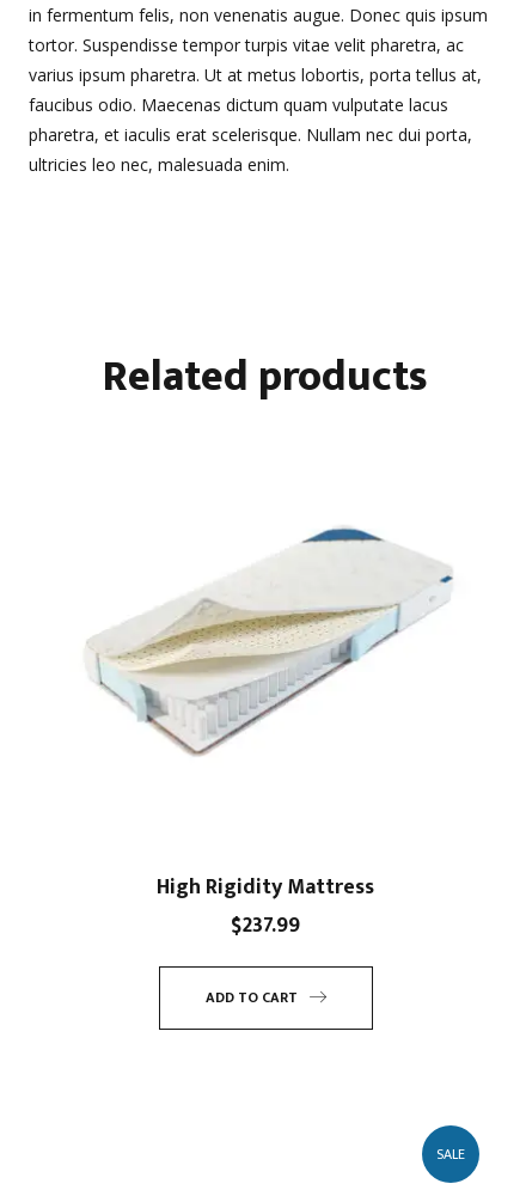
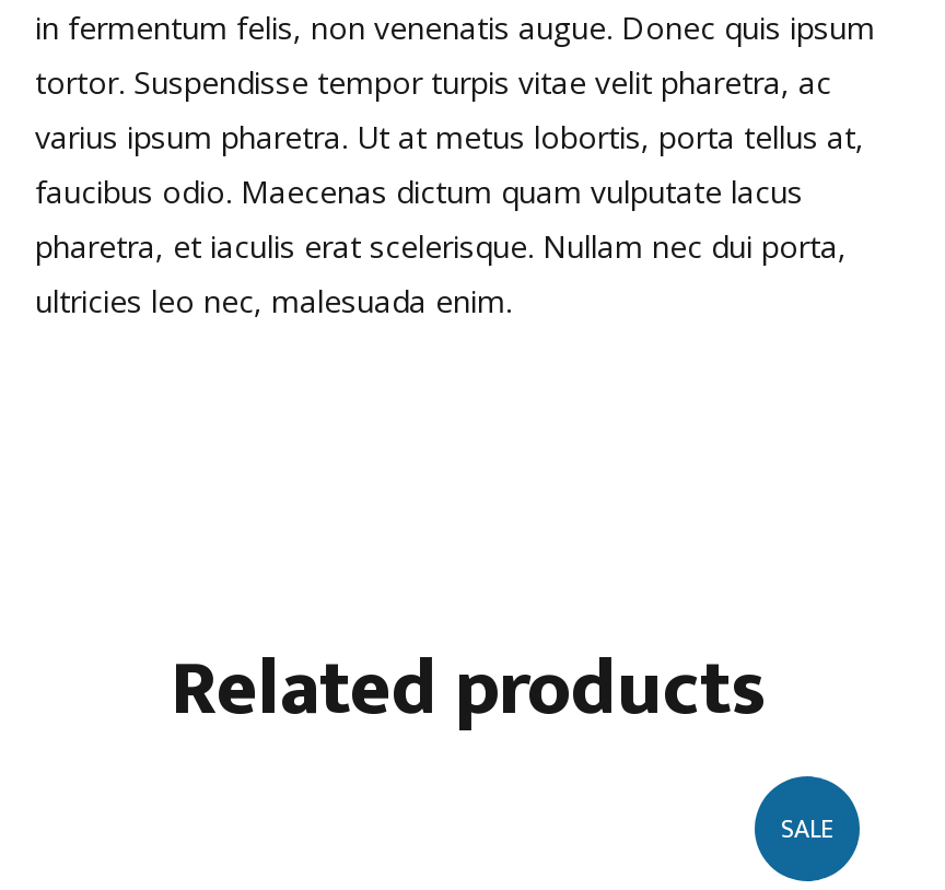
- [image]

- High Rigidity Mattress
- $237.99
- ADD TO CART
